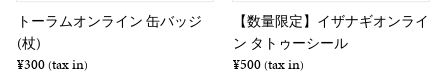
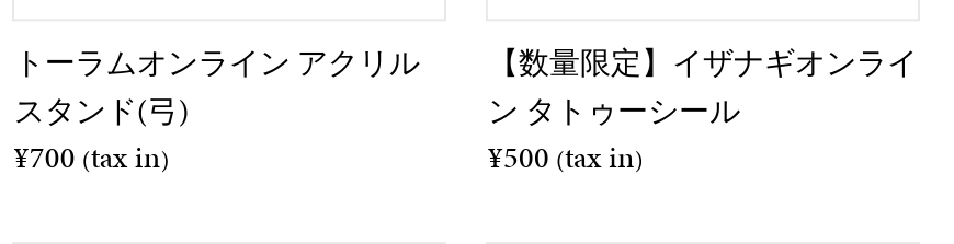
- トーラムオンライン 缶バッジ
- (杖)
- ¥300 (tax in)
+ トーラムオンライン アクリル
+ スタンド(弓)
+ ¥700 (tax in)
